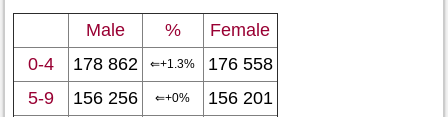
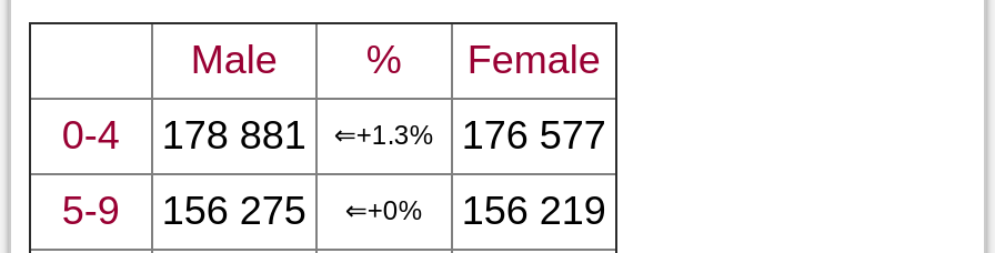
- 178 862
+ 178 881

- 176 558
+ 176 577

- 156 256
+ 156 275

- 156 201
+ 156 219
